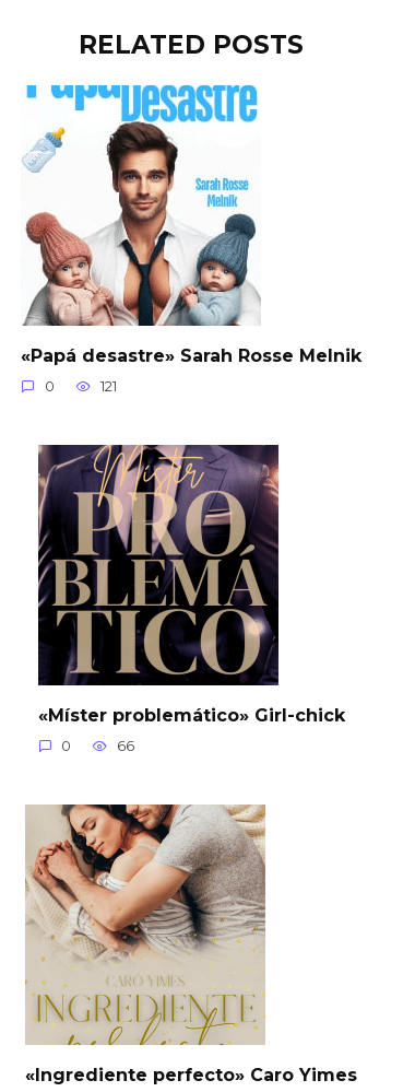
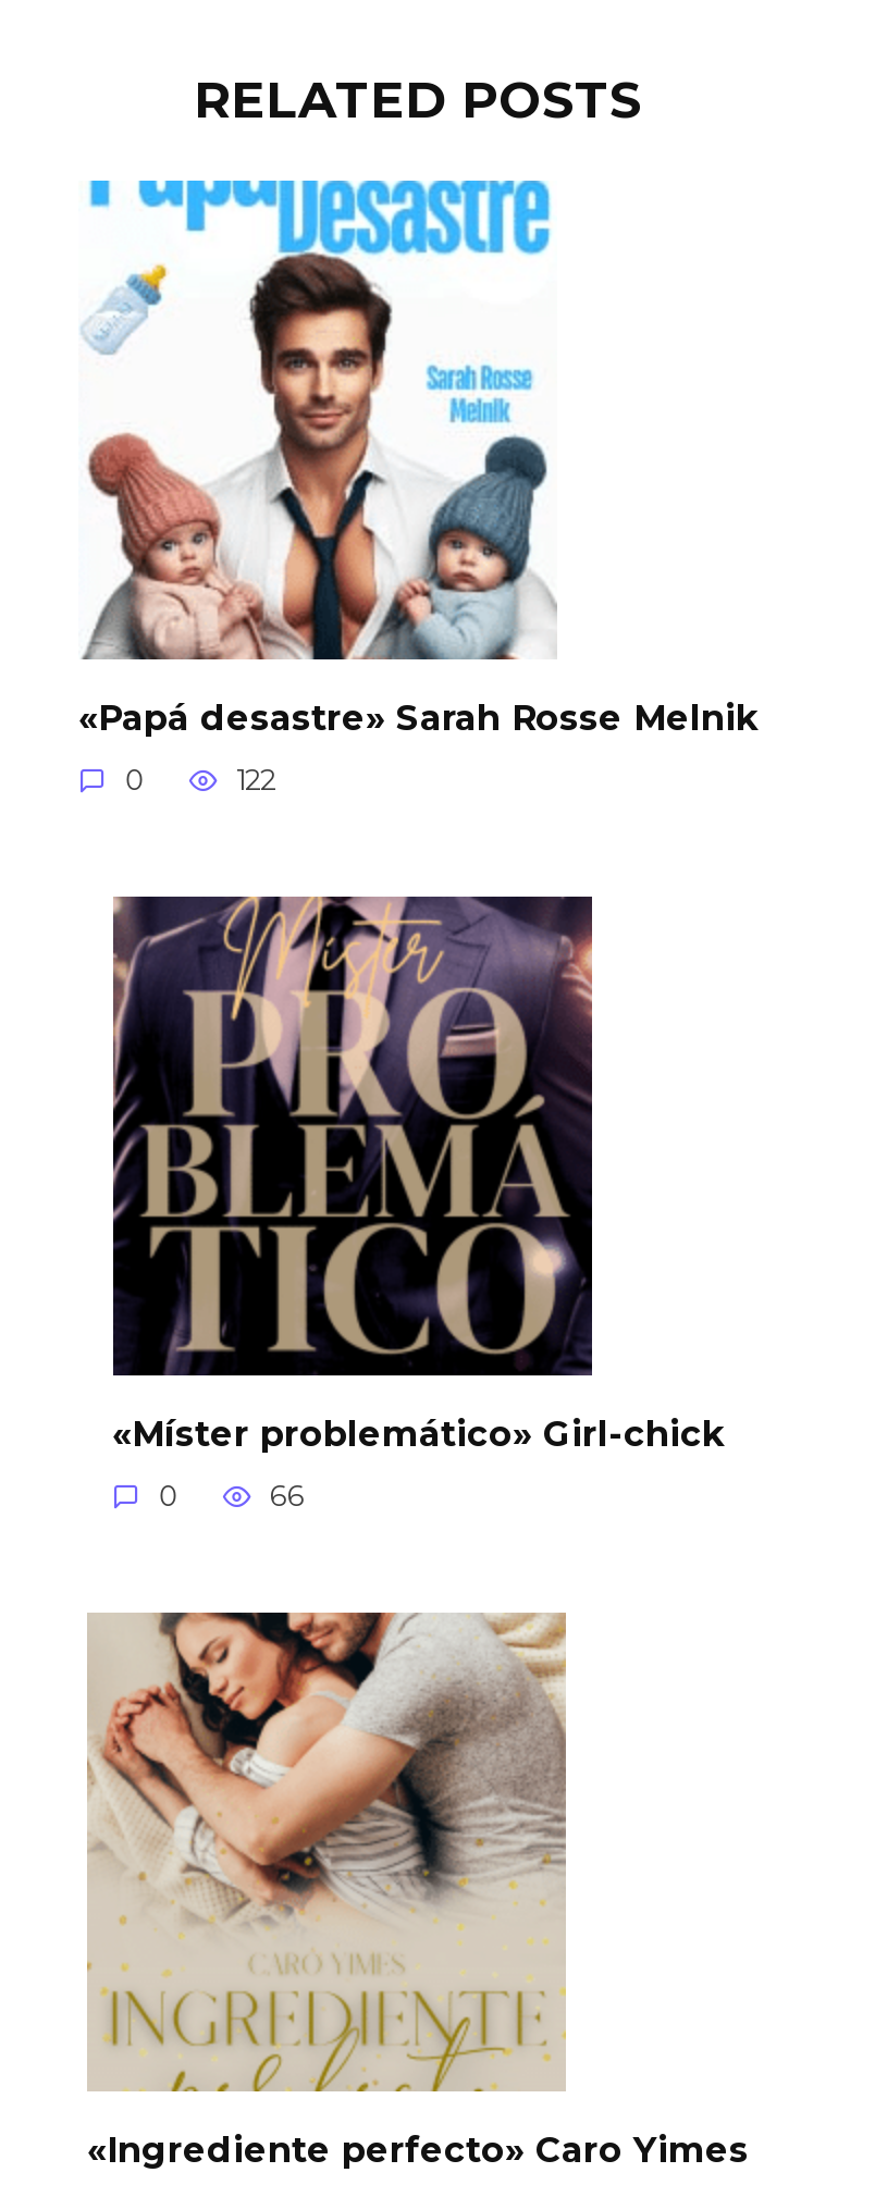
- 121
+ 122
